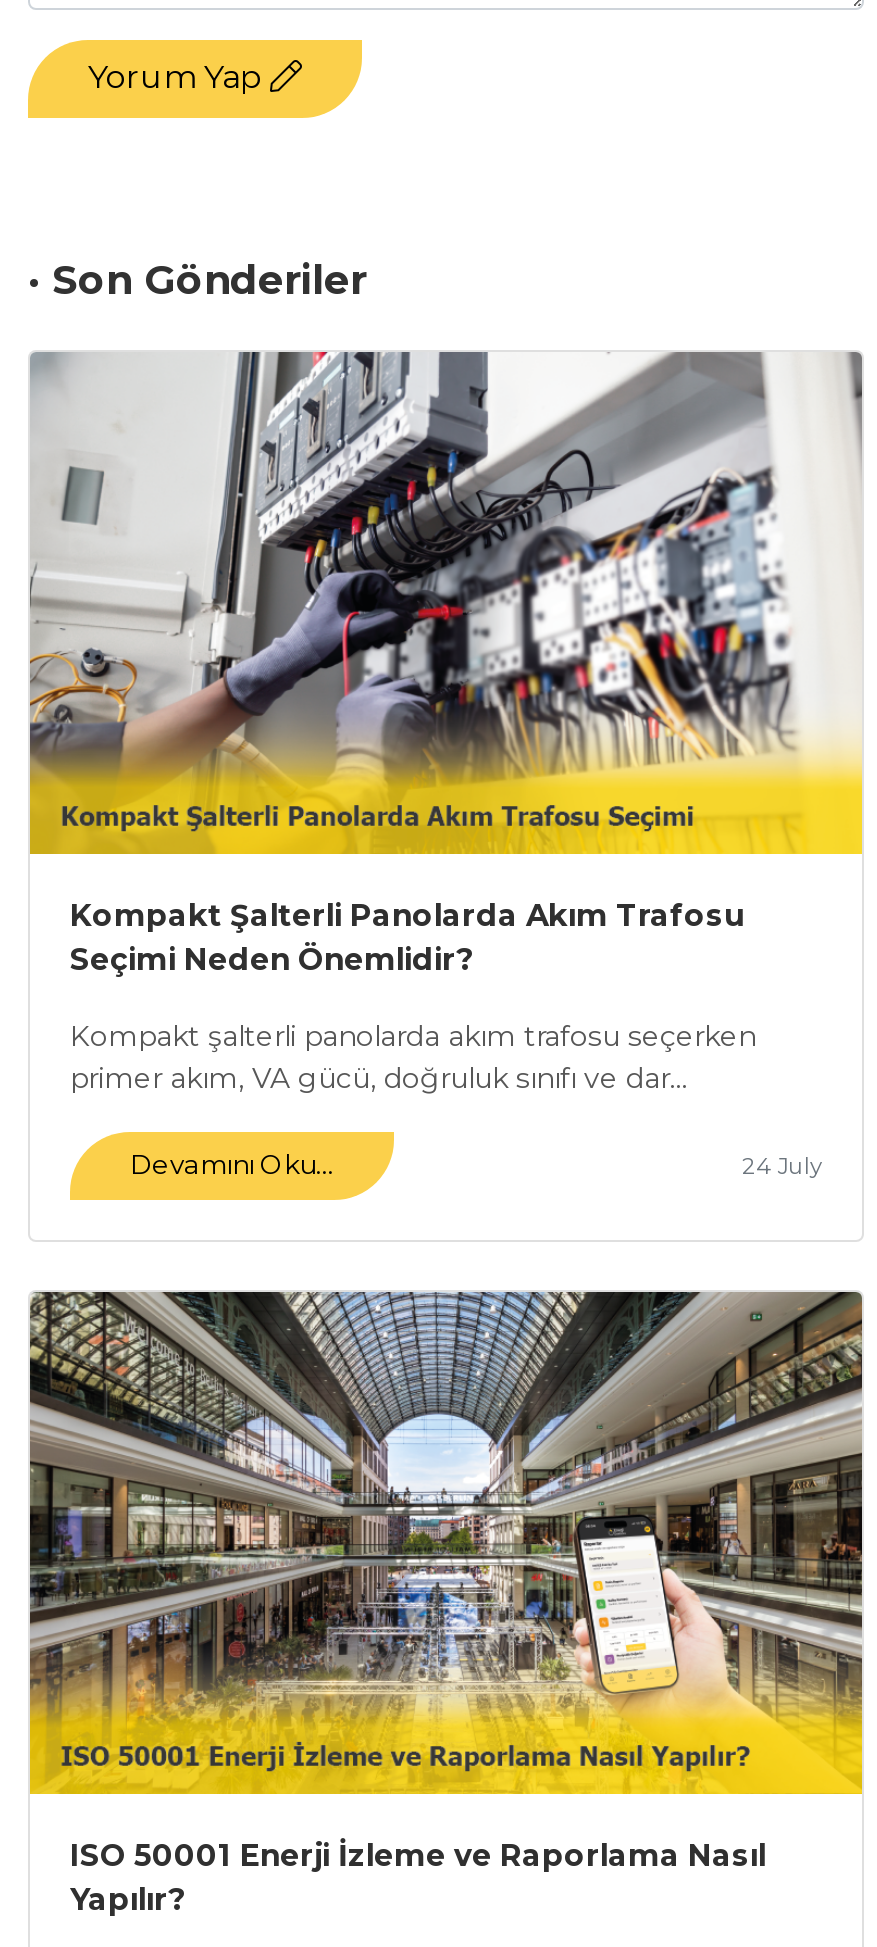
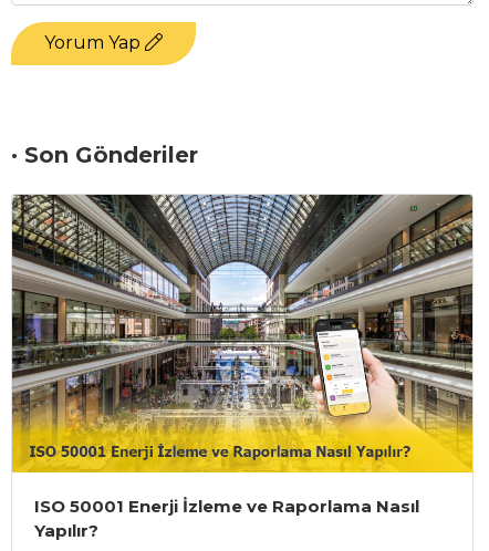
- [image]
- Kompakt Şalterli Panolarda Akım Trafosu
- Seçimi Neden Önemlidir?
- Kompakt şalterli panolarda akım trafosu seçerken
- primer akım, VA gücü, doğruluk sınıfı ve dar...
- Devamını Oku...
- 24 July
